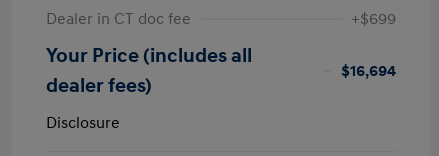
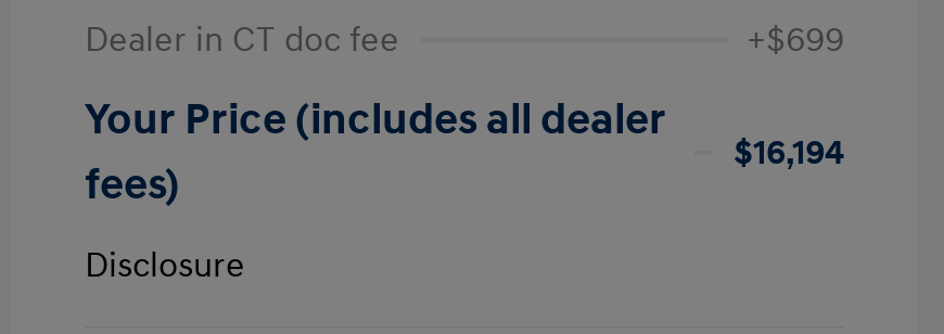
- $16,694
+ $16,194
